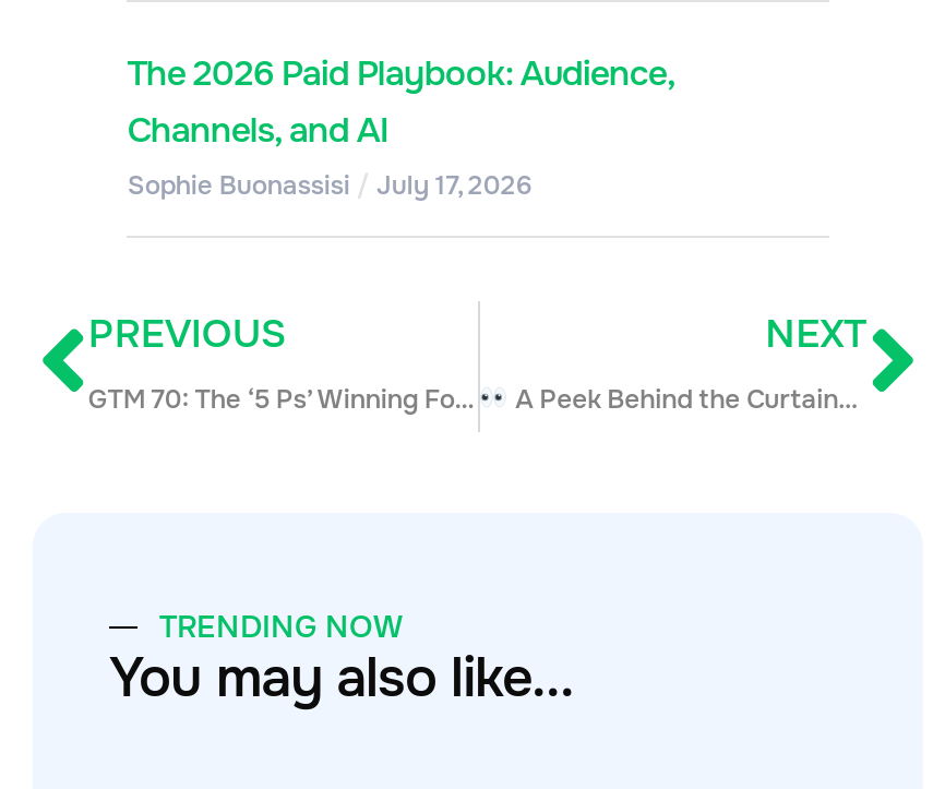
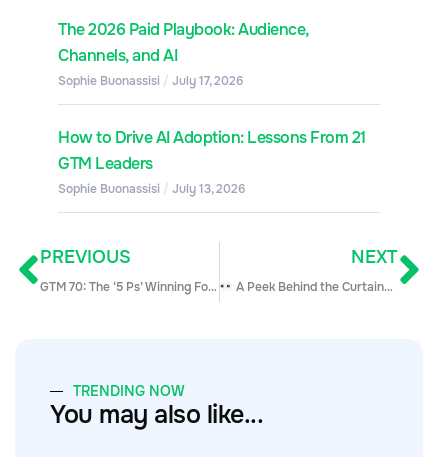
+ How to Drive AI Adoption: Lessons From 21
+ GTM Leaders
+ Sophie Buonassisi July 13, 2026
